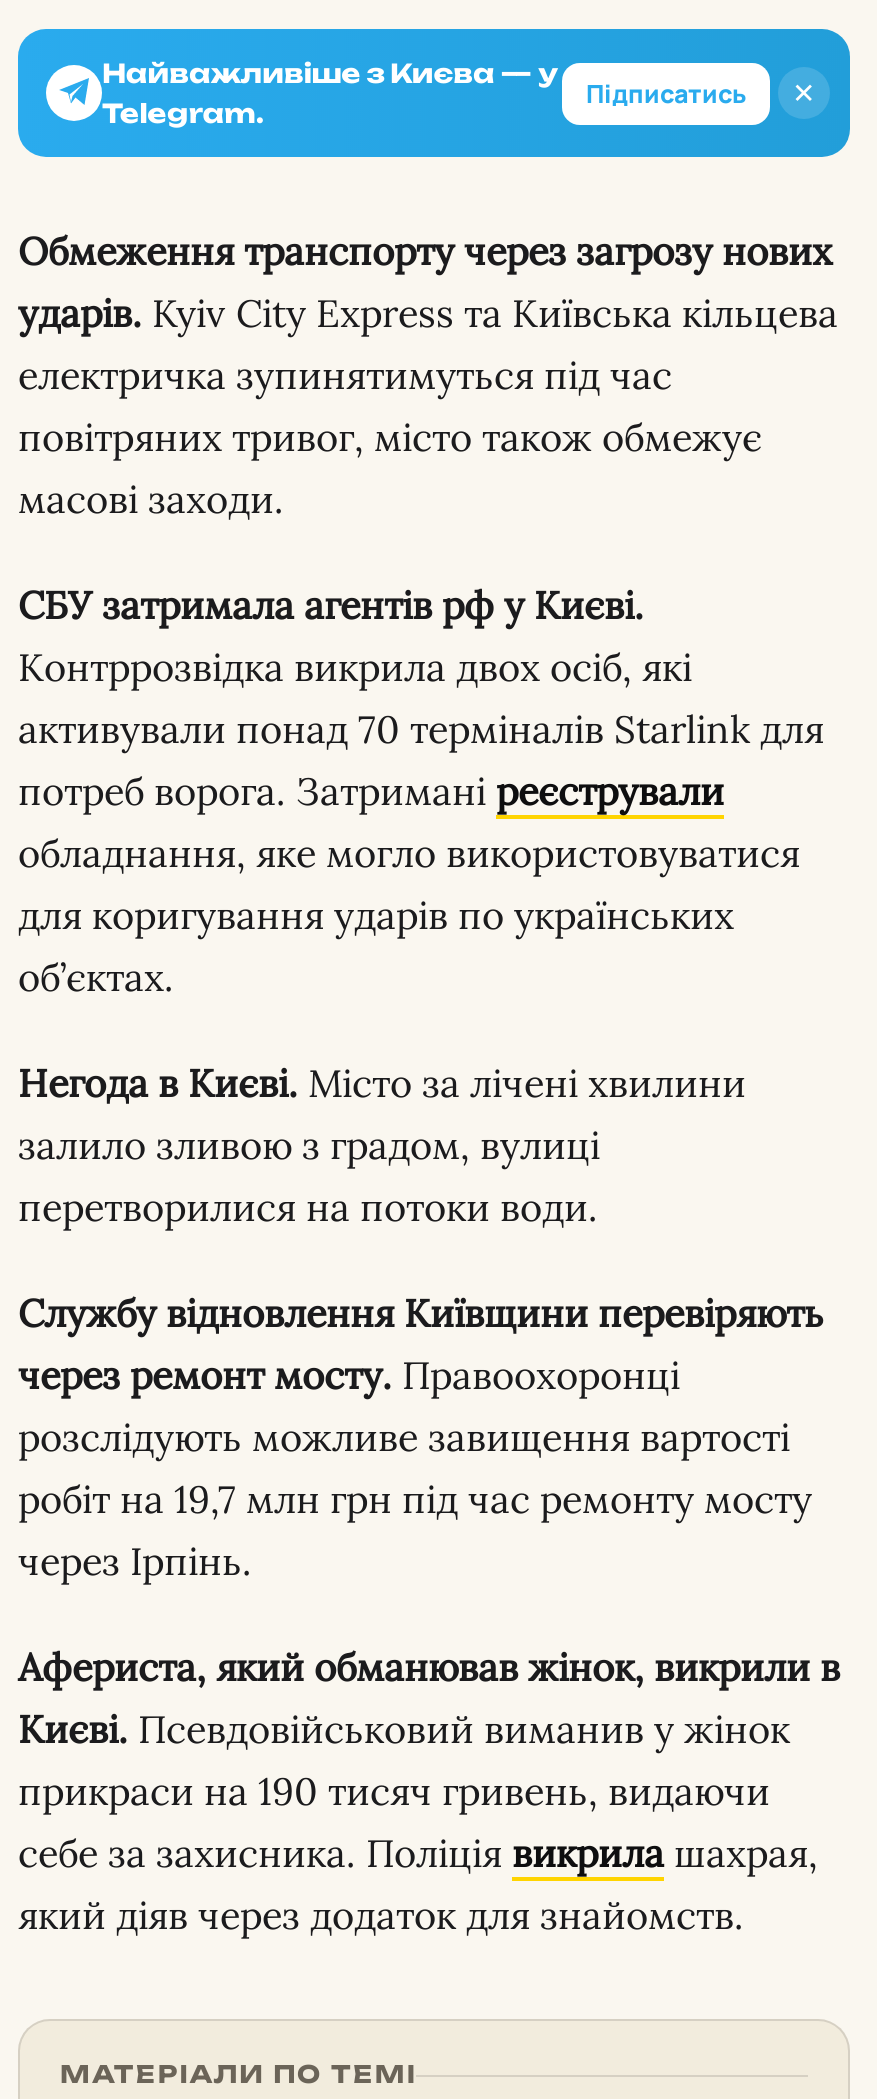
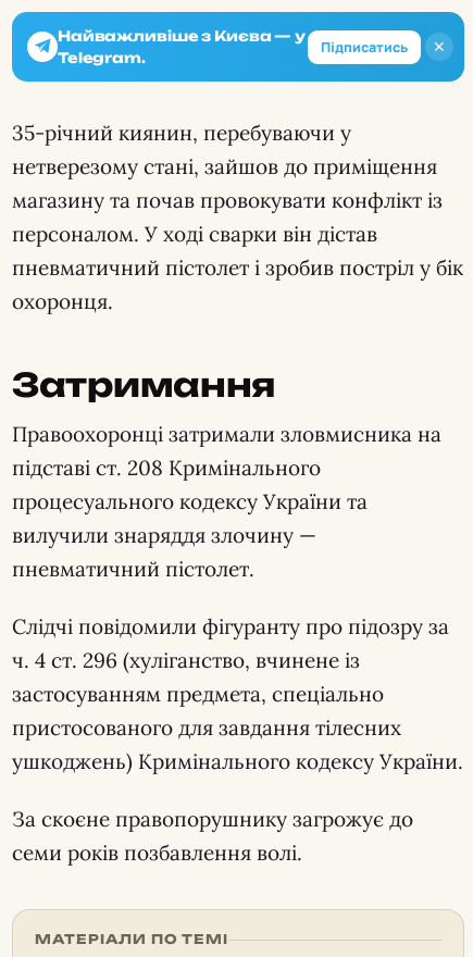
- Обмеження транспорту через загрозу нових
- ударів. Kyiv City Express та Київська кільцева
- електричка зупинятимуться під час
- повітряних тривог, місто також обмежує
- масові заходи.
- СБУ затримала агентів рф у Києві.
- Контррозвідка викрила двох осіб, які
- активували понад 70 терміналів Starlink для
- потреб ворога. Затримані реєстрували
- обладнання, яке могло використовуватися
- для коригування ударів по українських
- об’єктах.
- Негода в Києві. Місто за лічені хвилини
- залило зливою з градом, вулиці
- перетворилися на потоки води.
- Службу відновлення Київщини перевіряють
- через ремонт мосту. Правоохоронці
- розслідують можливе завищення вартості
- робіт на 19,7 млн грн під час ремонту мосту
- через Ірпінь.
- Афериста, який обманював жінок, викрили в
- Києві. Псевдовійськовий виманив у жінок
- прикраси на 190 тисяч гривень, видаючи
- себе за захисника. Поліція викрила шахрая,
- який діяв через додаток для знайомств.
+ 35-річний киянин, перебуваючи у
+ нетверезому стані, зайшов до приміщення
+ магазину та почав провокувати конфлікт із
+ персоналом. У ході сварки він дістав
+ пневматичний пістолет і зробив постріл у бік
+ охоронця.
+ Затримання
+ Правоохоронці затримали зловмисника на
+ підставі ст. 208 Кримінального
+ процесуального кодексу України та
+ вилучили знаряддя злочину —
+ пневматичний пістолет.
+ Слідчі повідомили фігуранту про підозру за
+ ч. 4 ст. 296 (хуліганство, вчинене із
+ застосуванням предмета, спеціально
+ пристосованого для завдання тілесних
+ ушкоджень) Кримінального кодексу України.
+ За скоєне правопорушнику загрожує до
+ семи років позбавлення волі.
